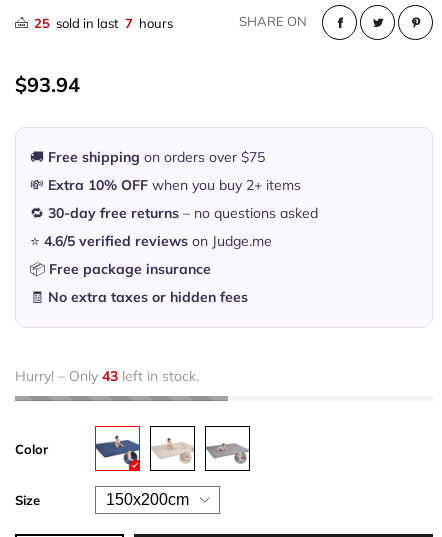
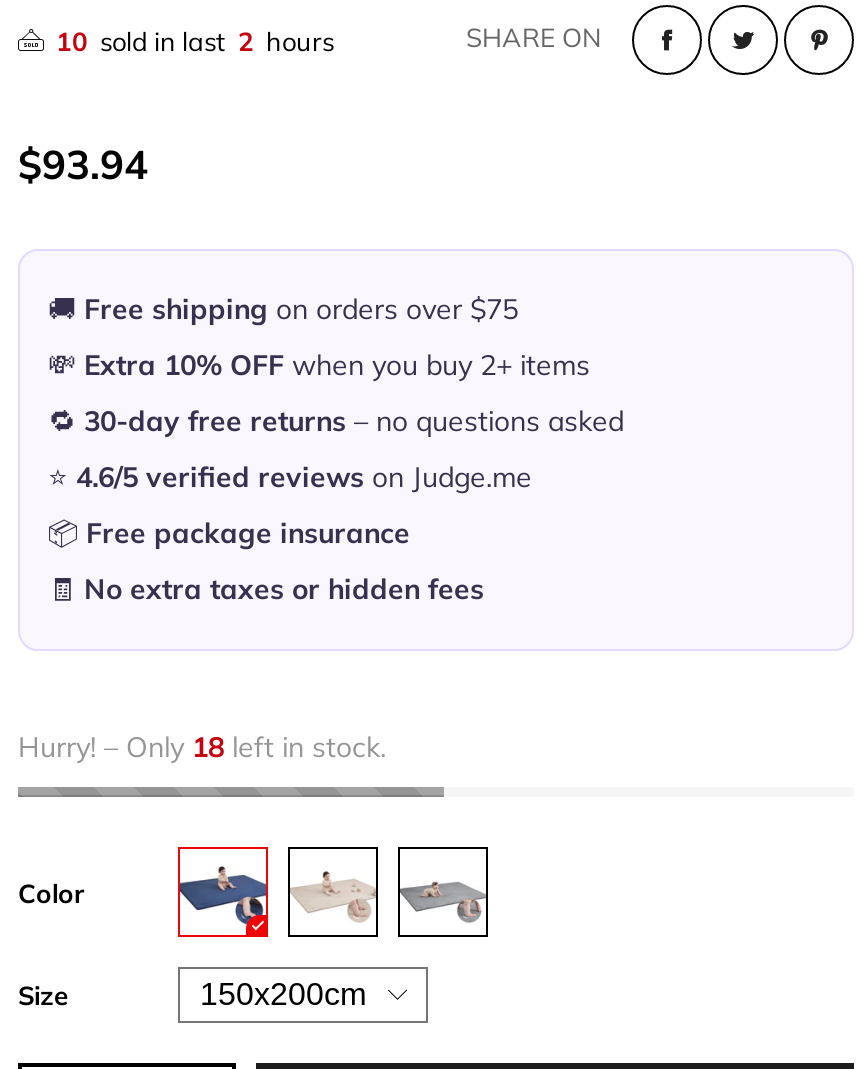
- 25 sold in last 7 hours
+ 10 sold in last 2 hours

- Hurry! – Only 43 left in stock.
+ Hurry! – Only 18 left in stock.
